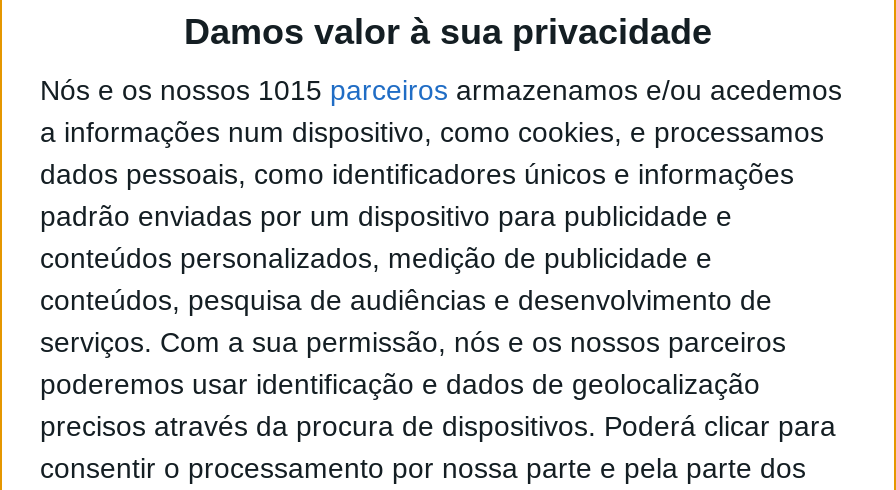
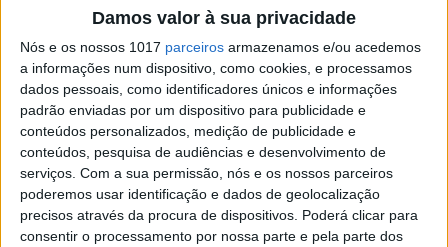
- Nós e os nossos 1015 parceiros armazenamos e/ou acedemos
+ Nós e os nossos 1017 parceiros armazenamos e/ou acedemos
